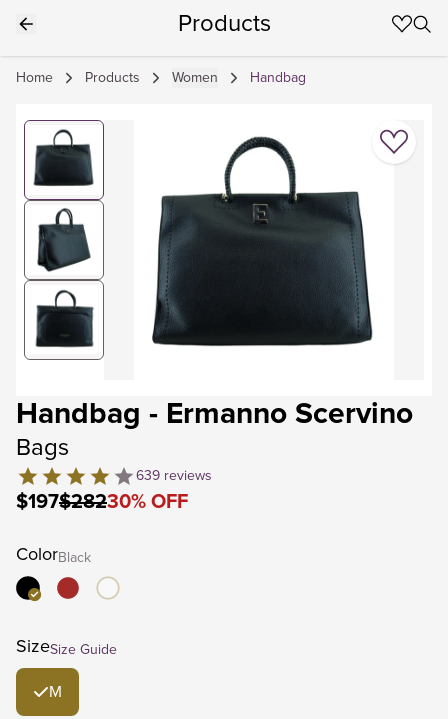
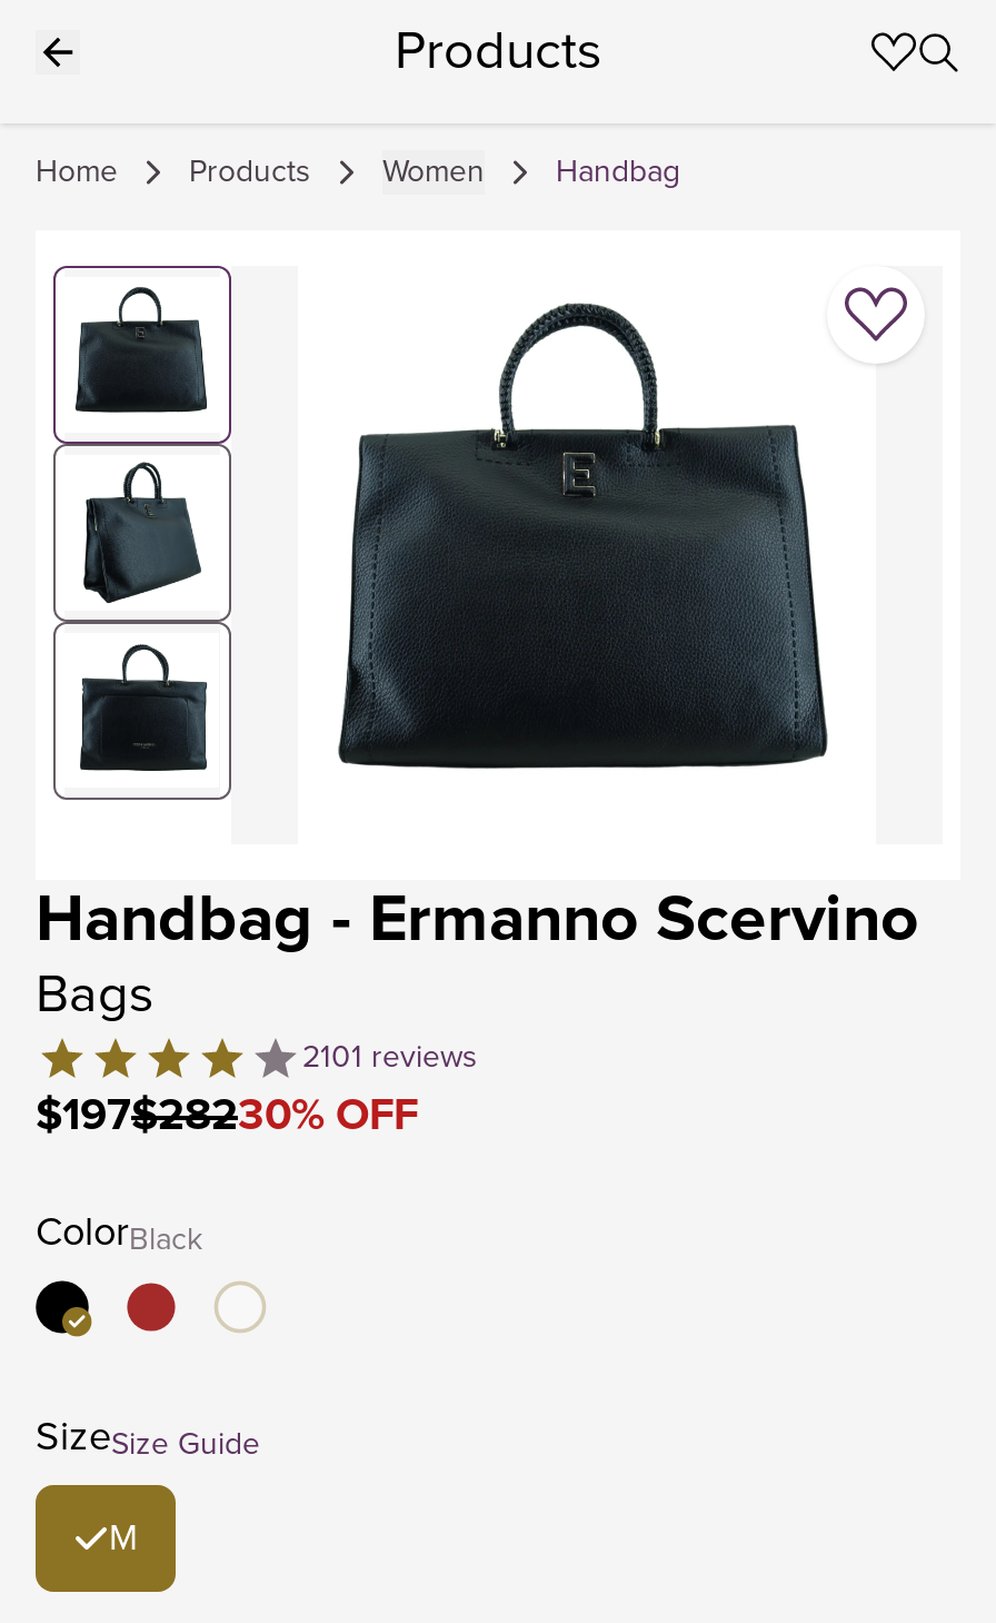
- 639 reviews
+ 2101 reviews
